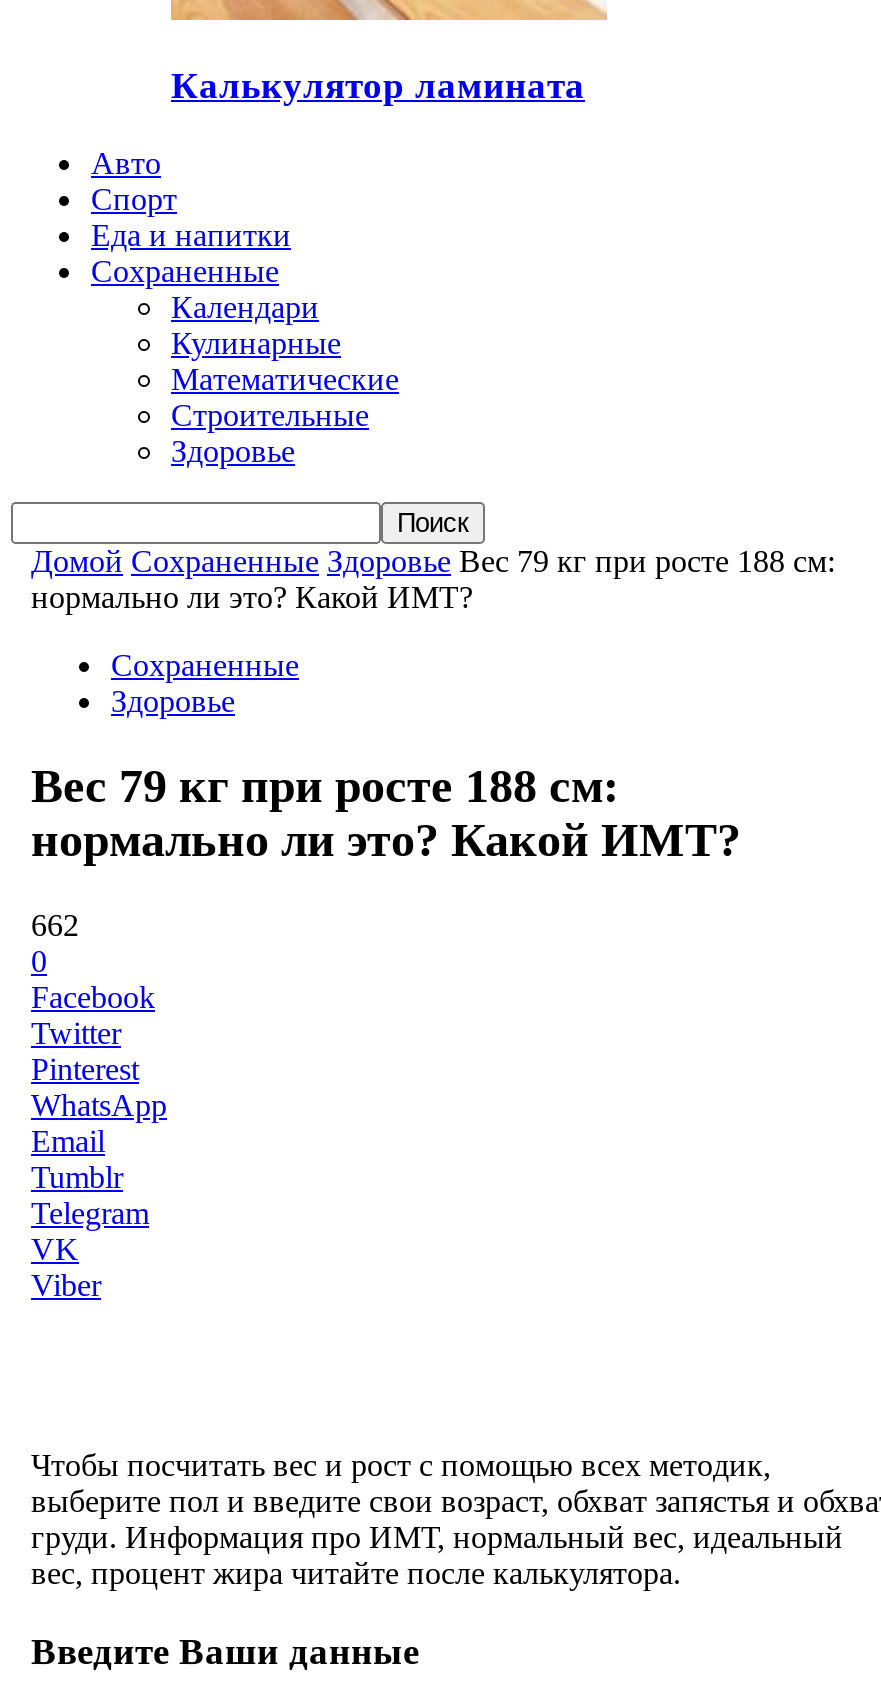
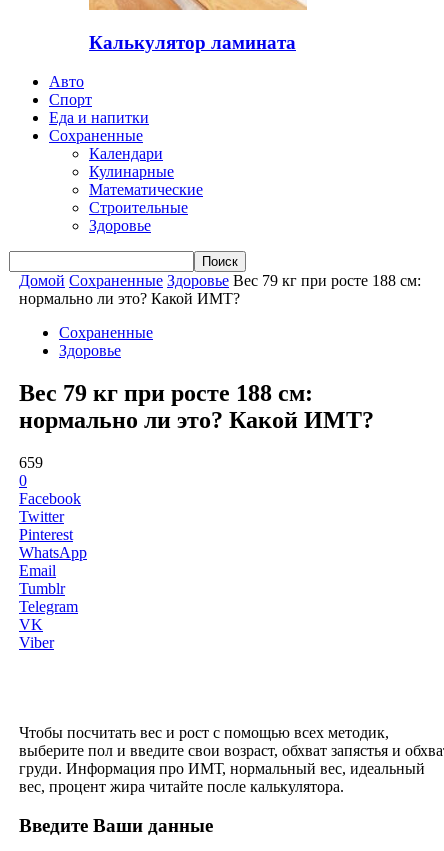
- 662
+ 659
